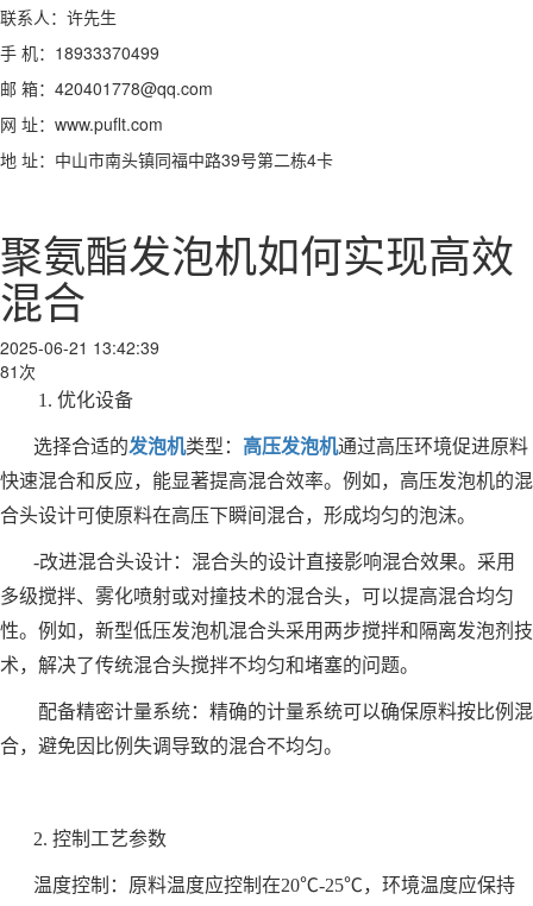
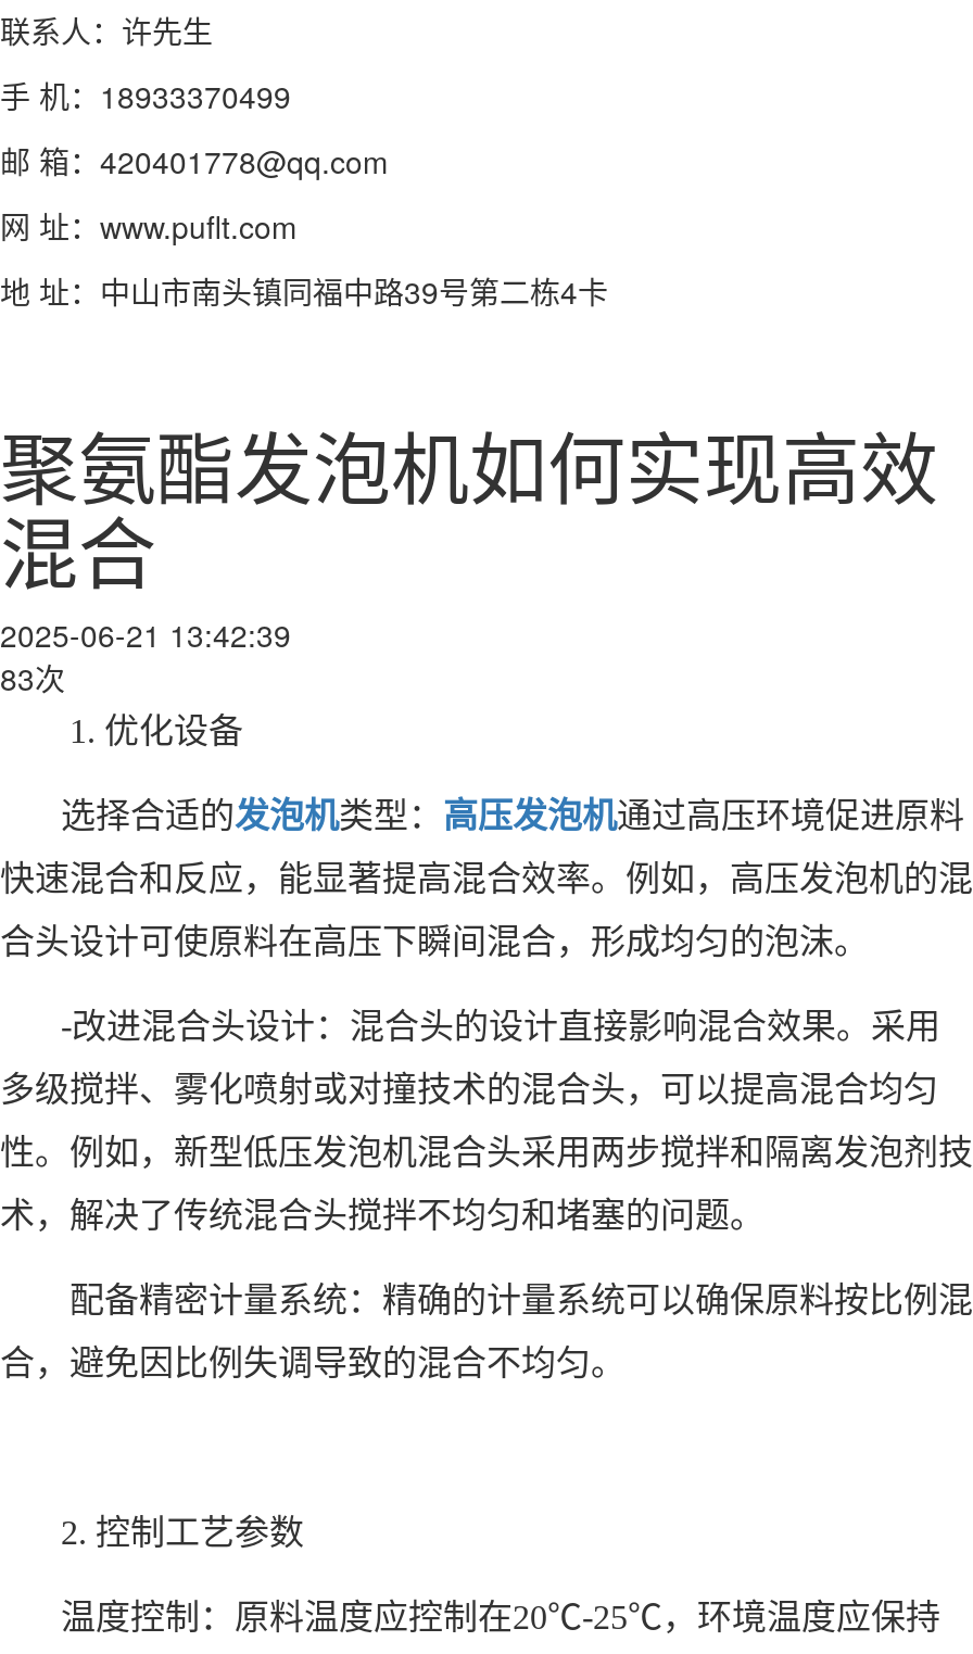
- 81次
+ 83次
